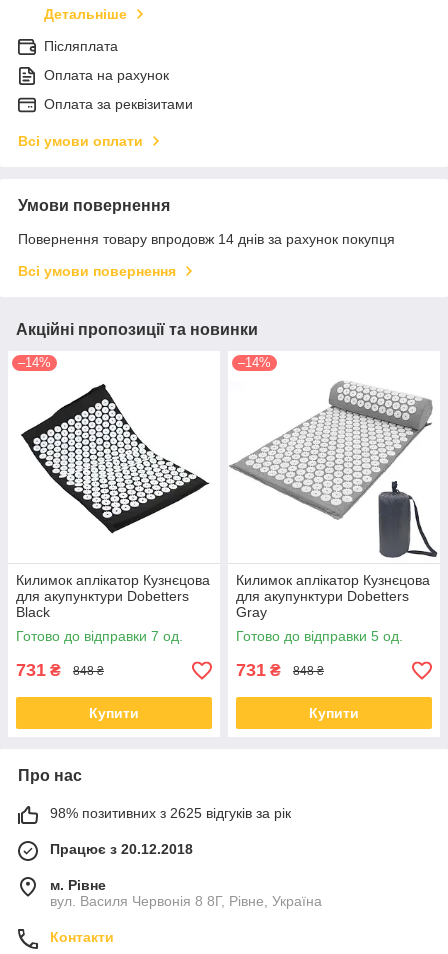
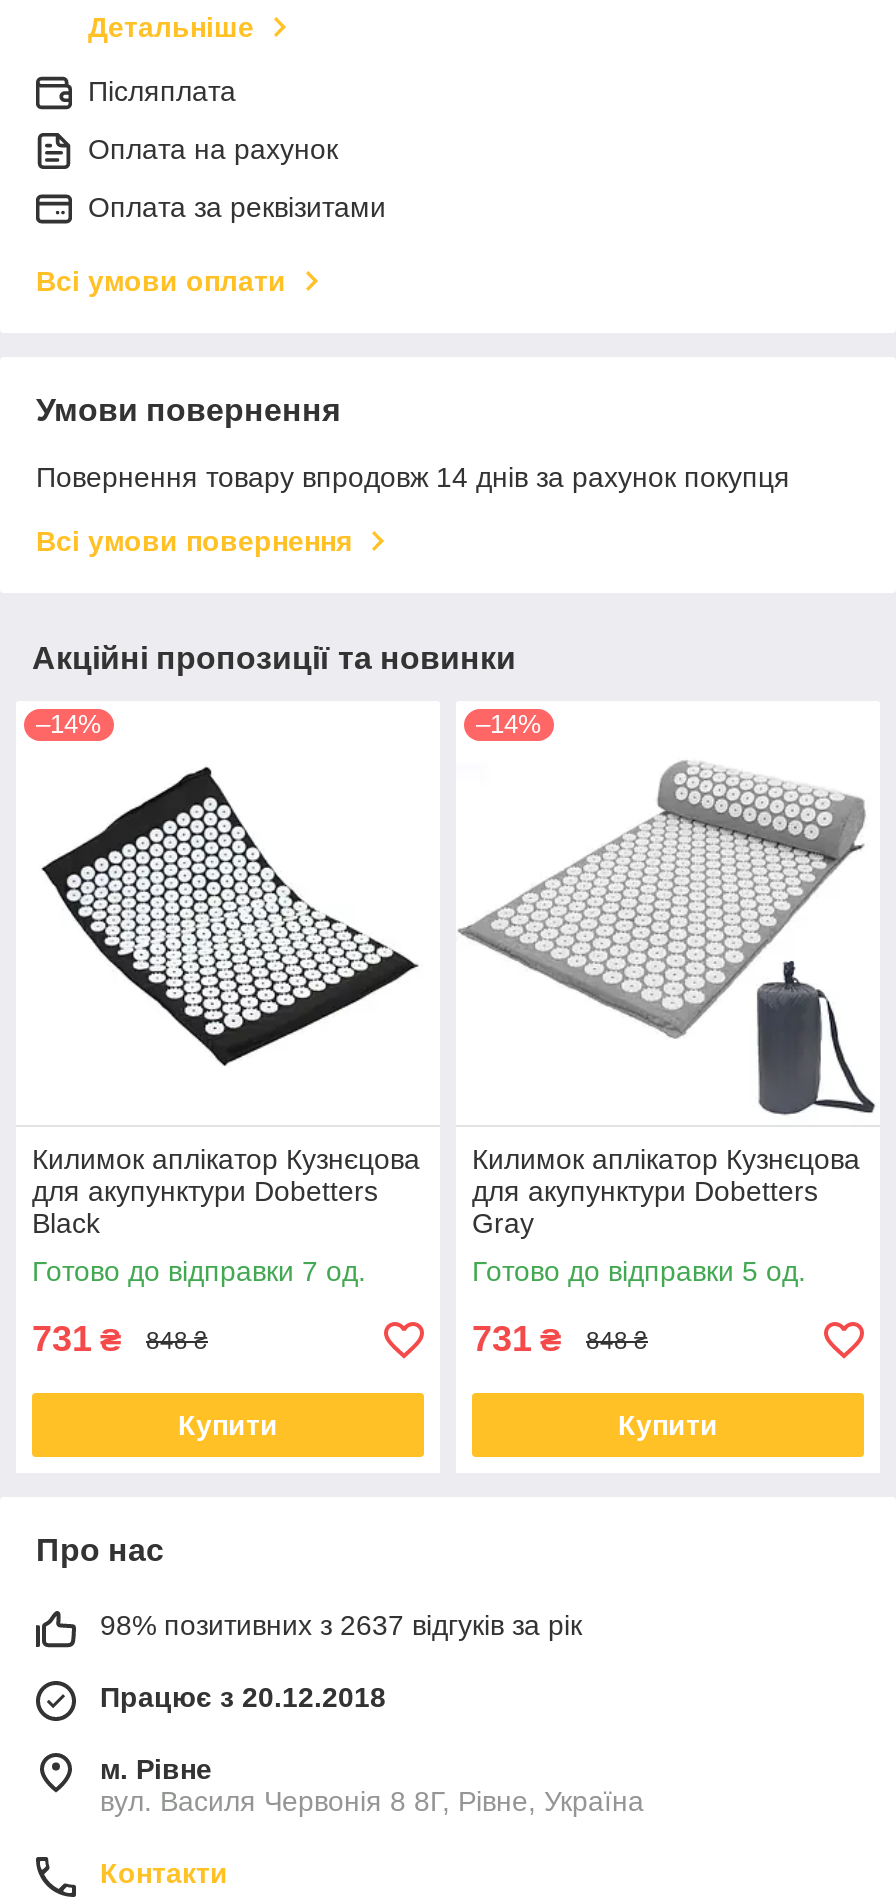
- 98% позитивних з 2625 відгуків за рік
+ 98% позитивних з 2637 відгуків за рік
